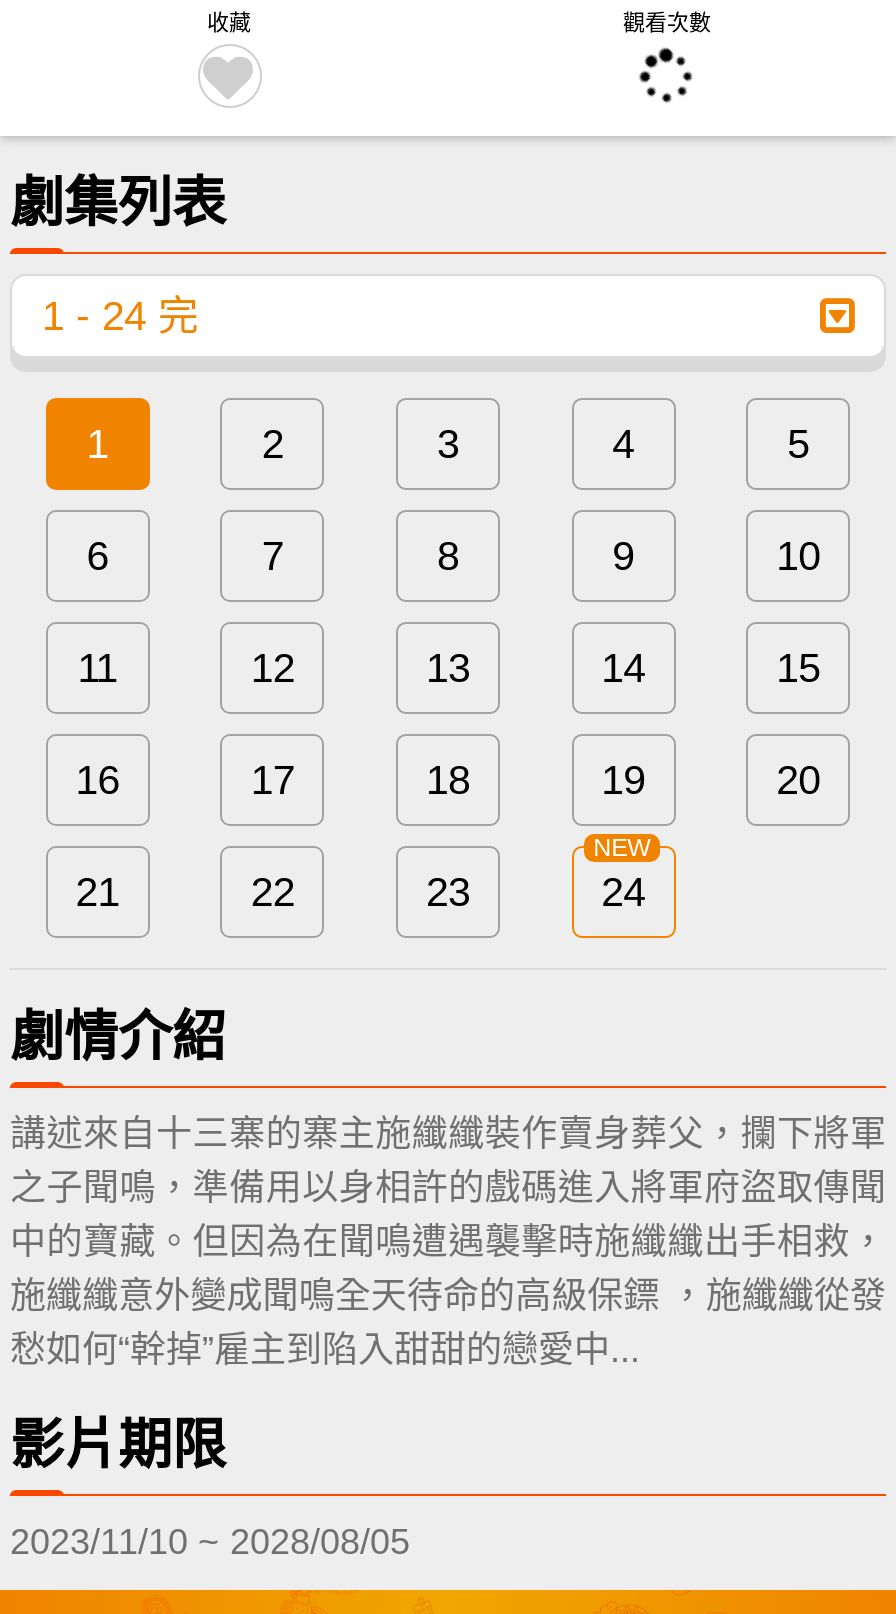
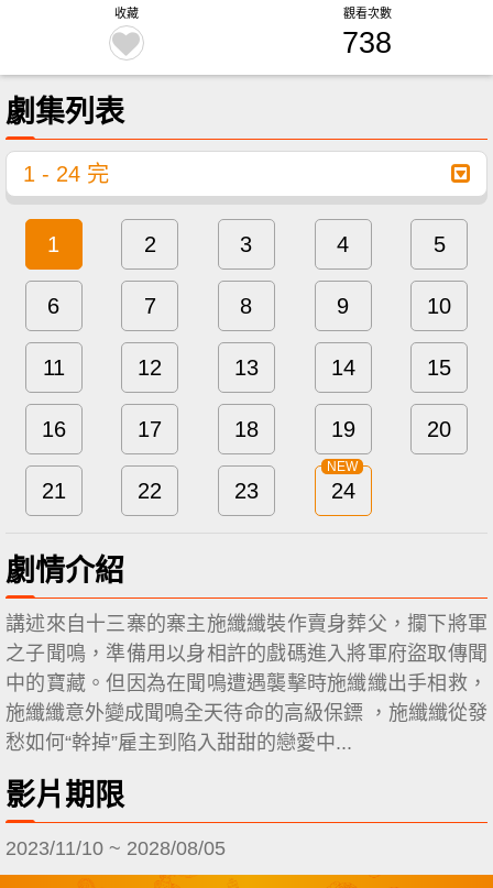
+ 738
